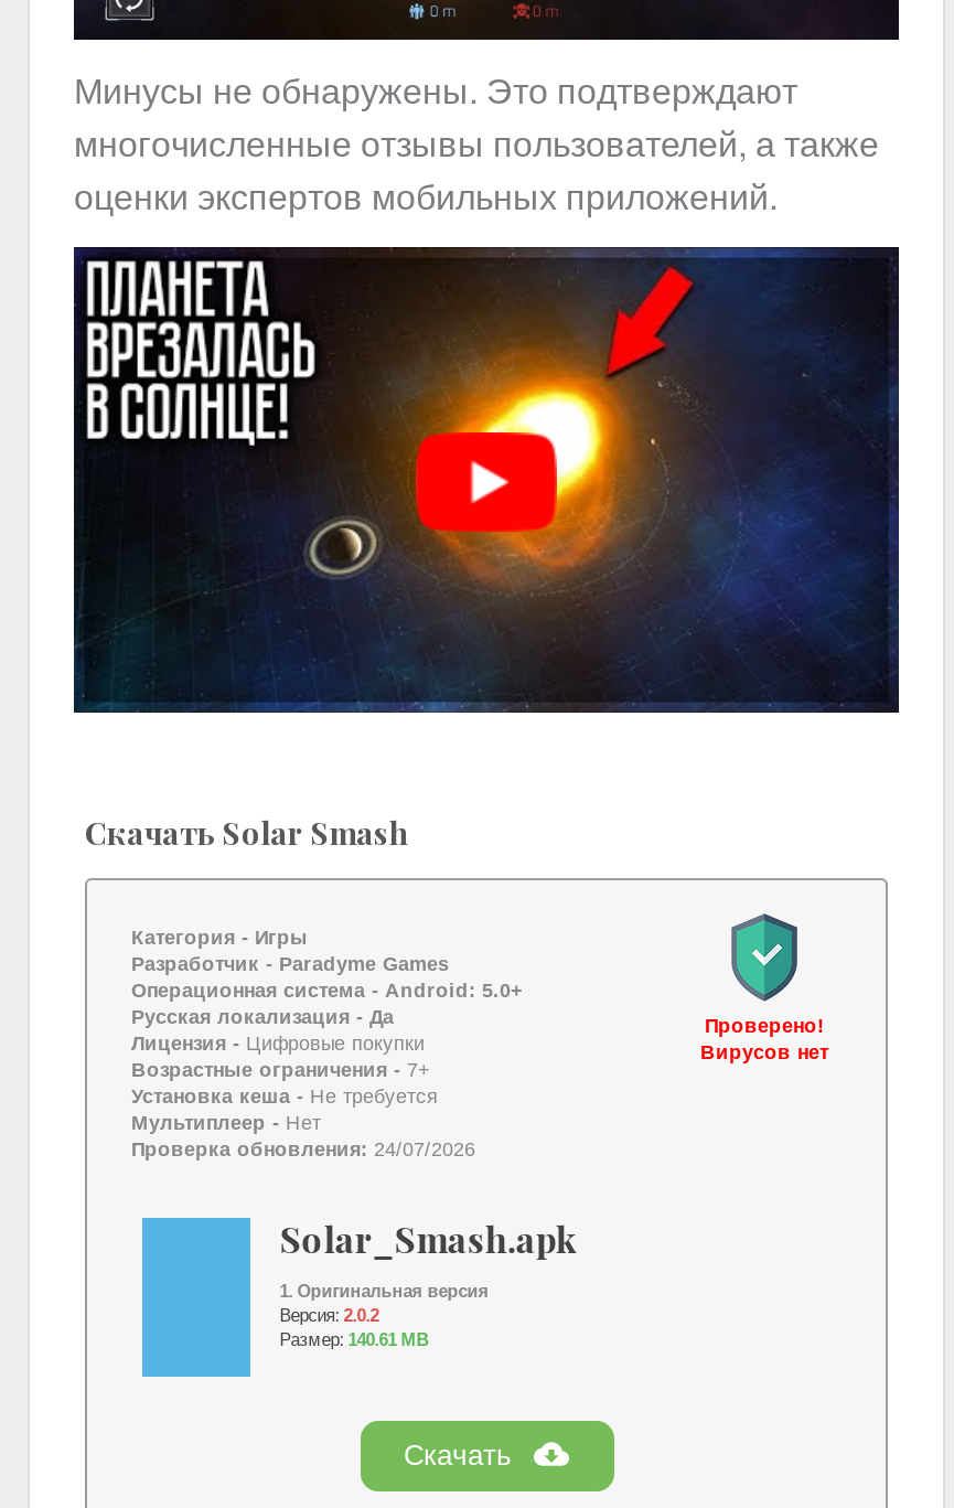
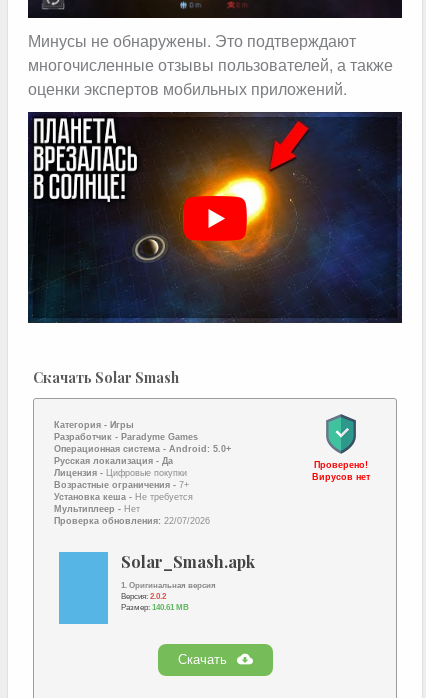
- Проверка обновления: 24/07/2026
+ Проверка обновления: 22/07/2026
